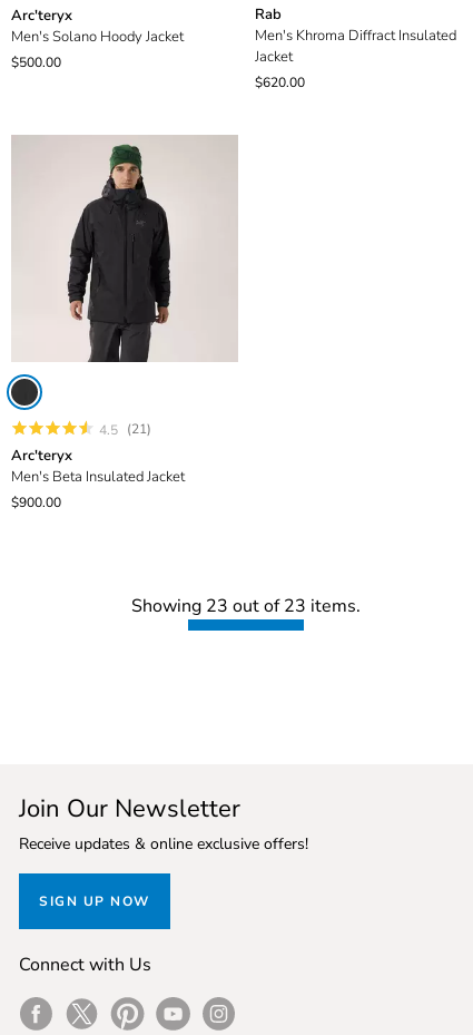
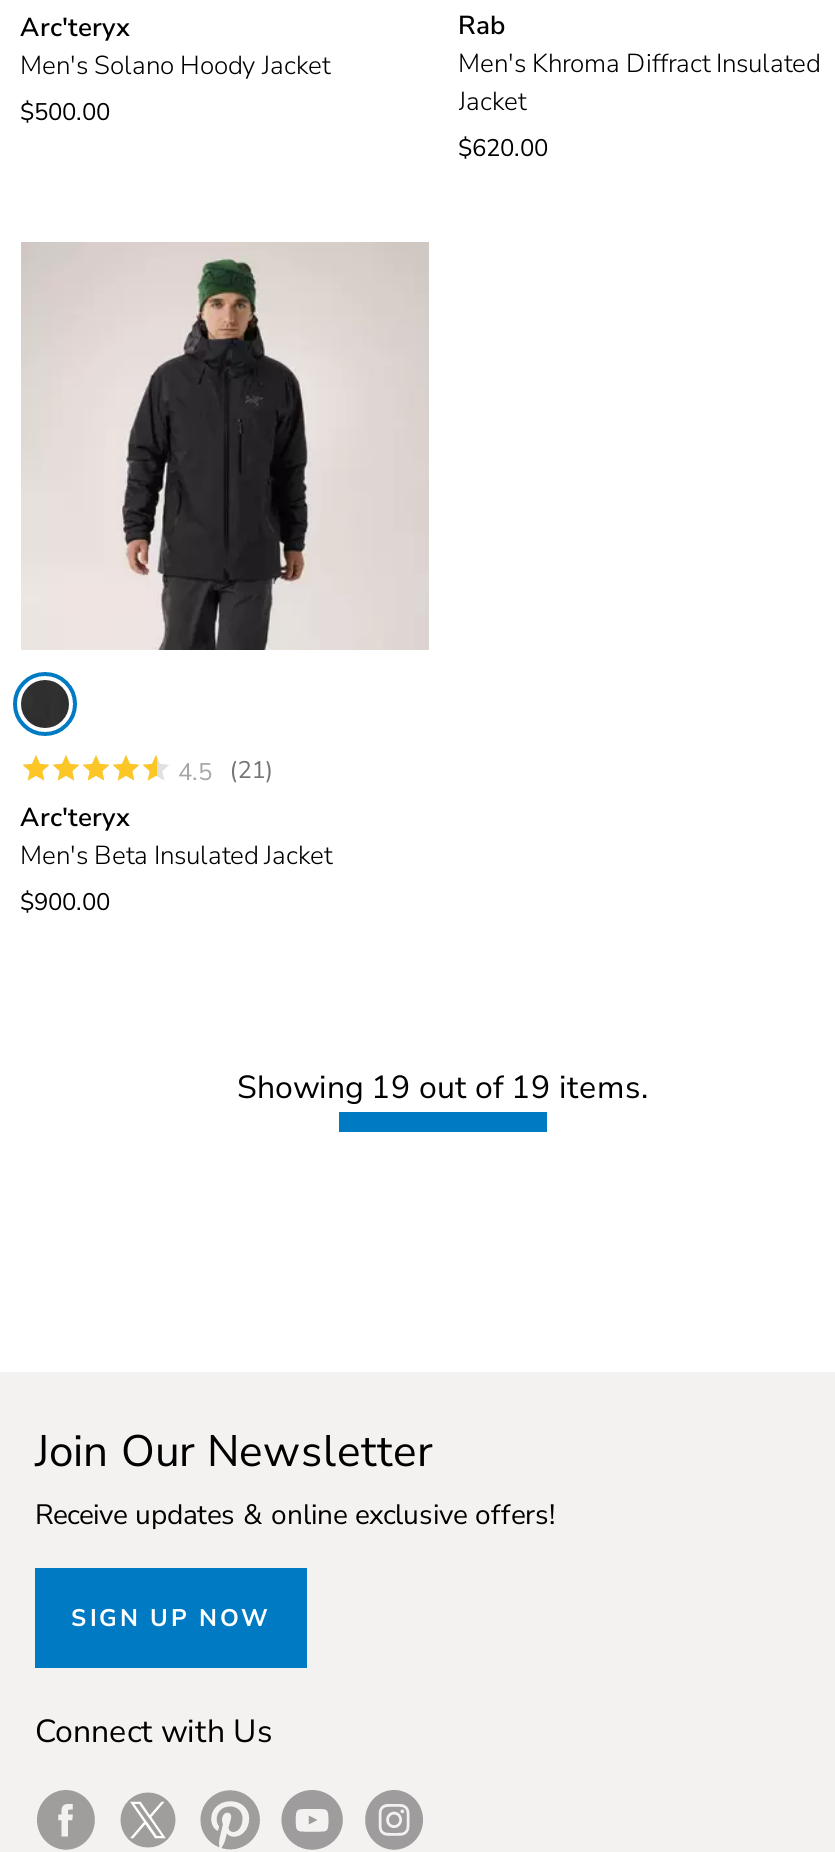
- Showing 23 out of 23 items.
+ Showing 19 out of 19 items.
